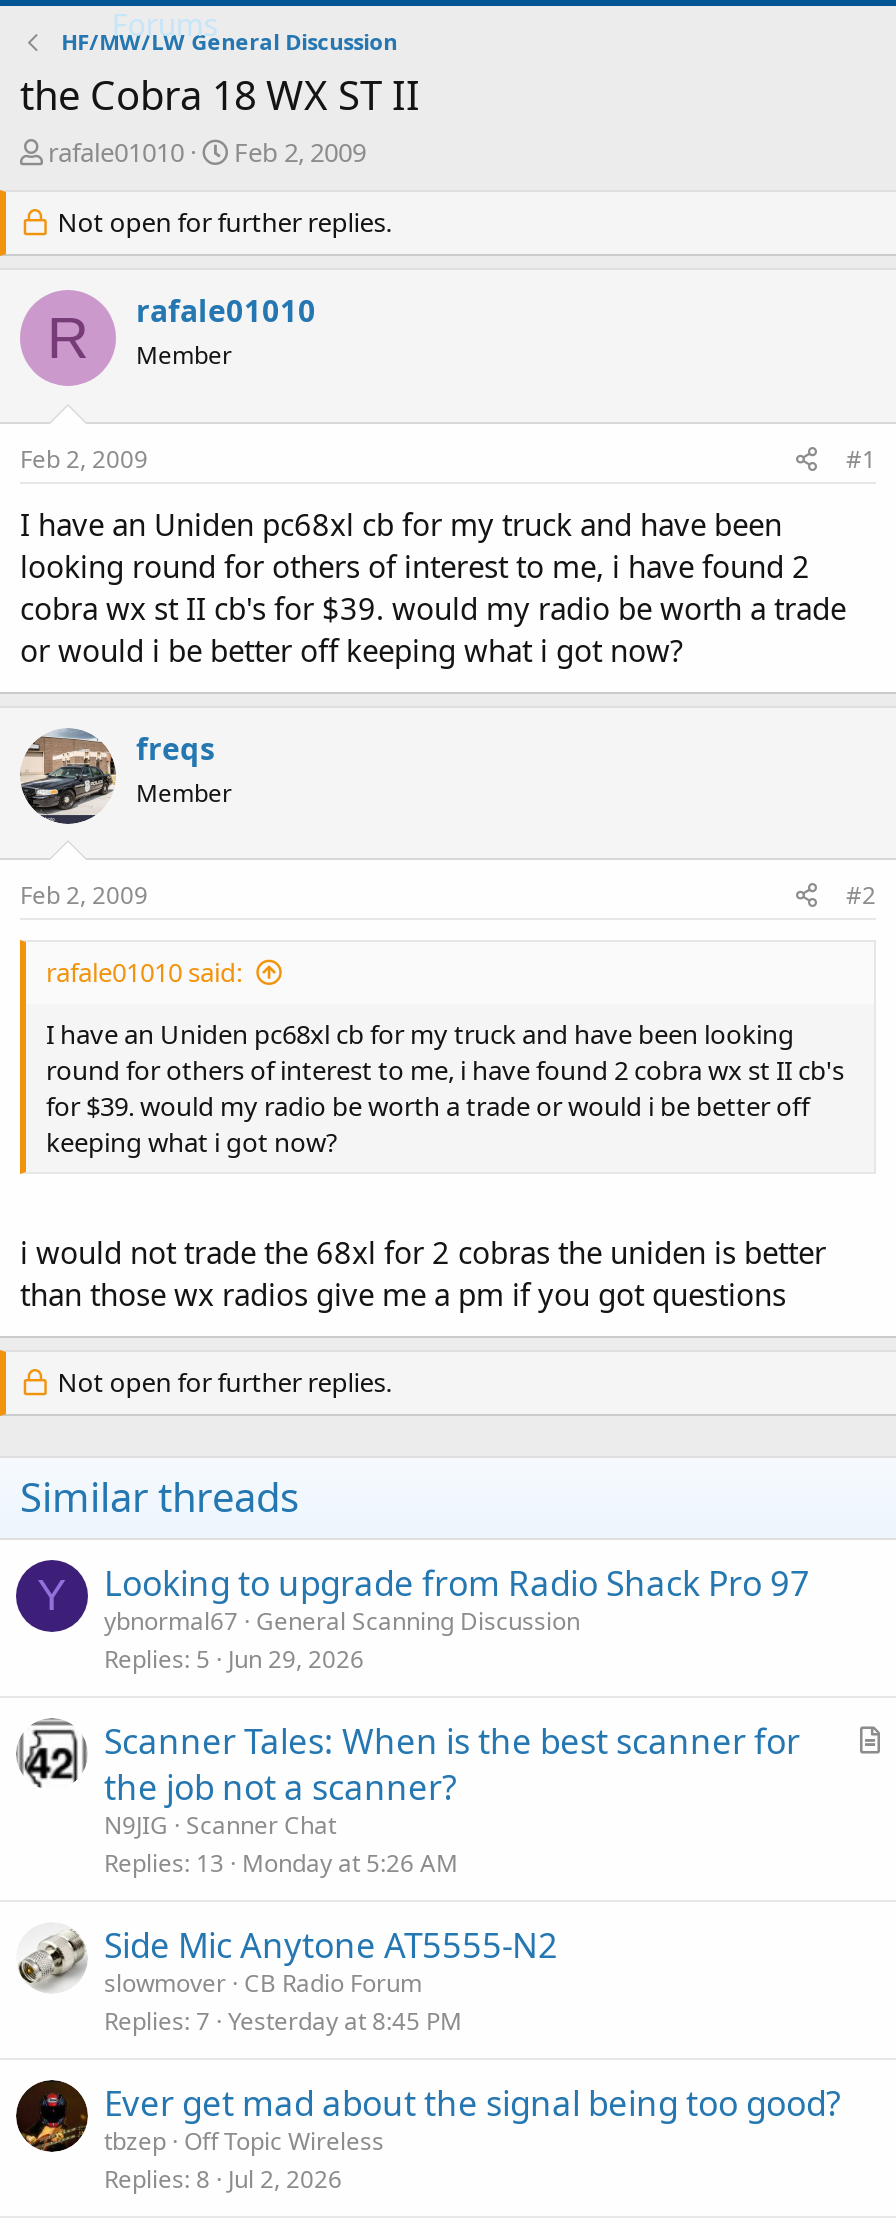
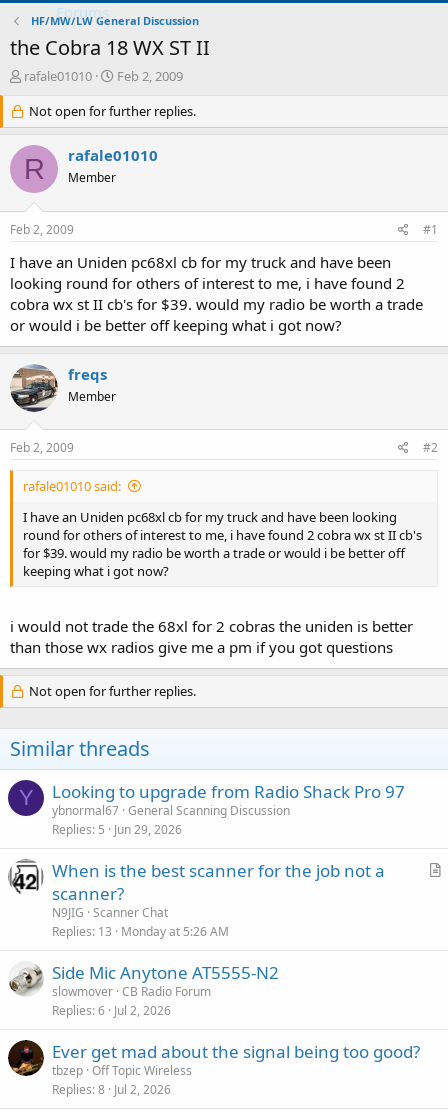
- Scanner Tales: When is the best scanner for
- the job not a scanner?
+ When is the best scanner for the job not a
+ scanner?

- Replies 7 Yesterday at 8:45 PM
+ Replies 6 Jul 2, 2026
